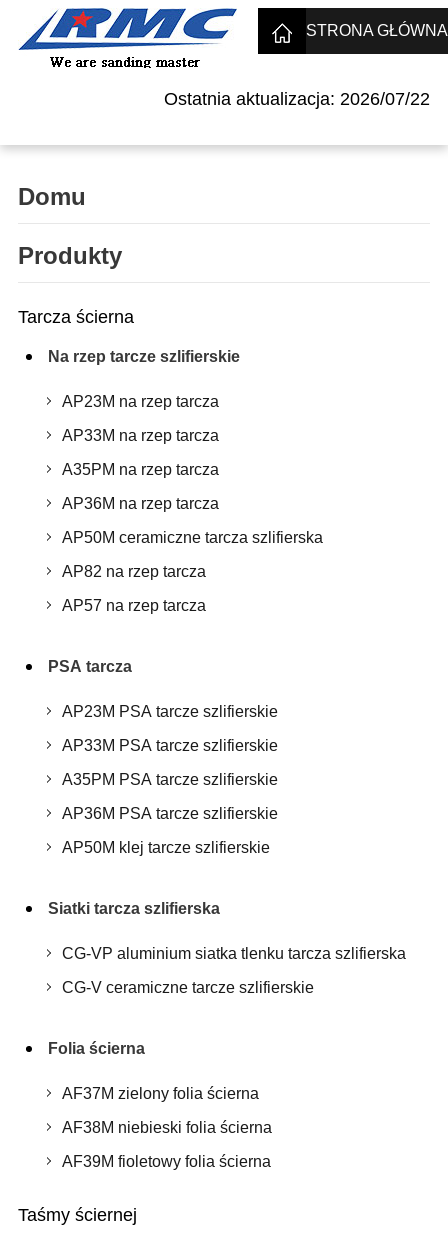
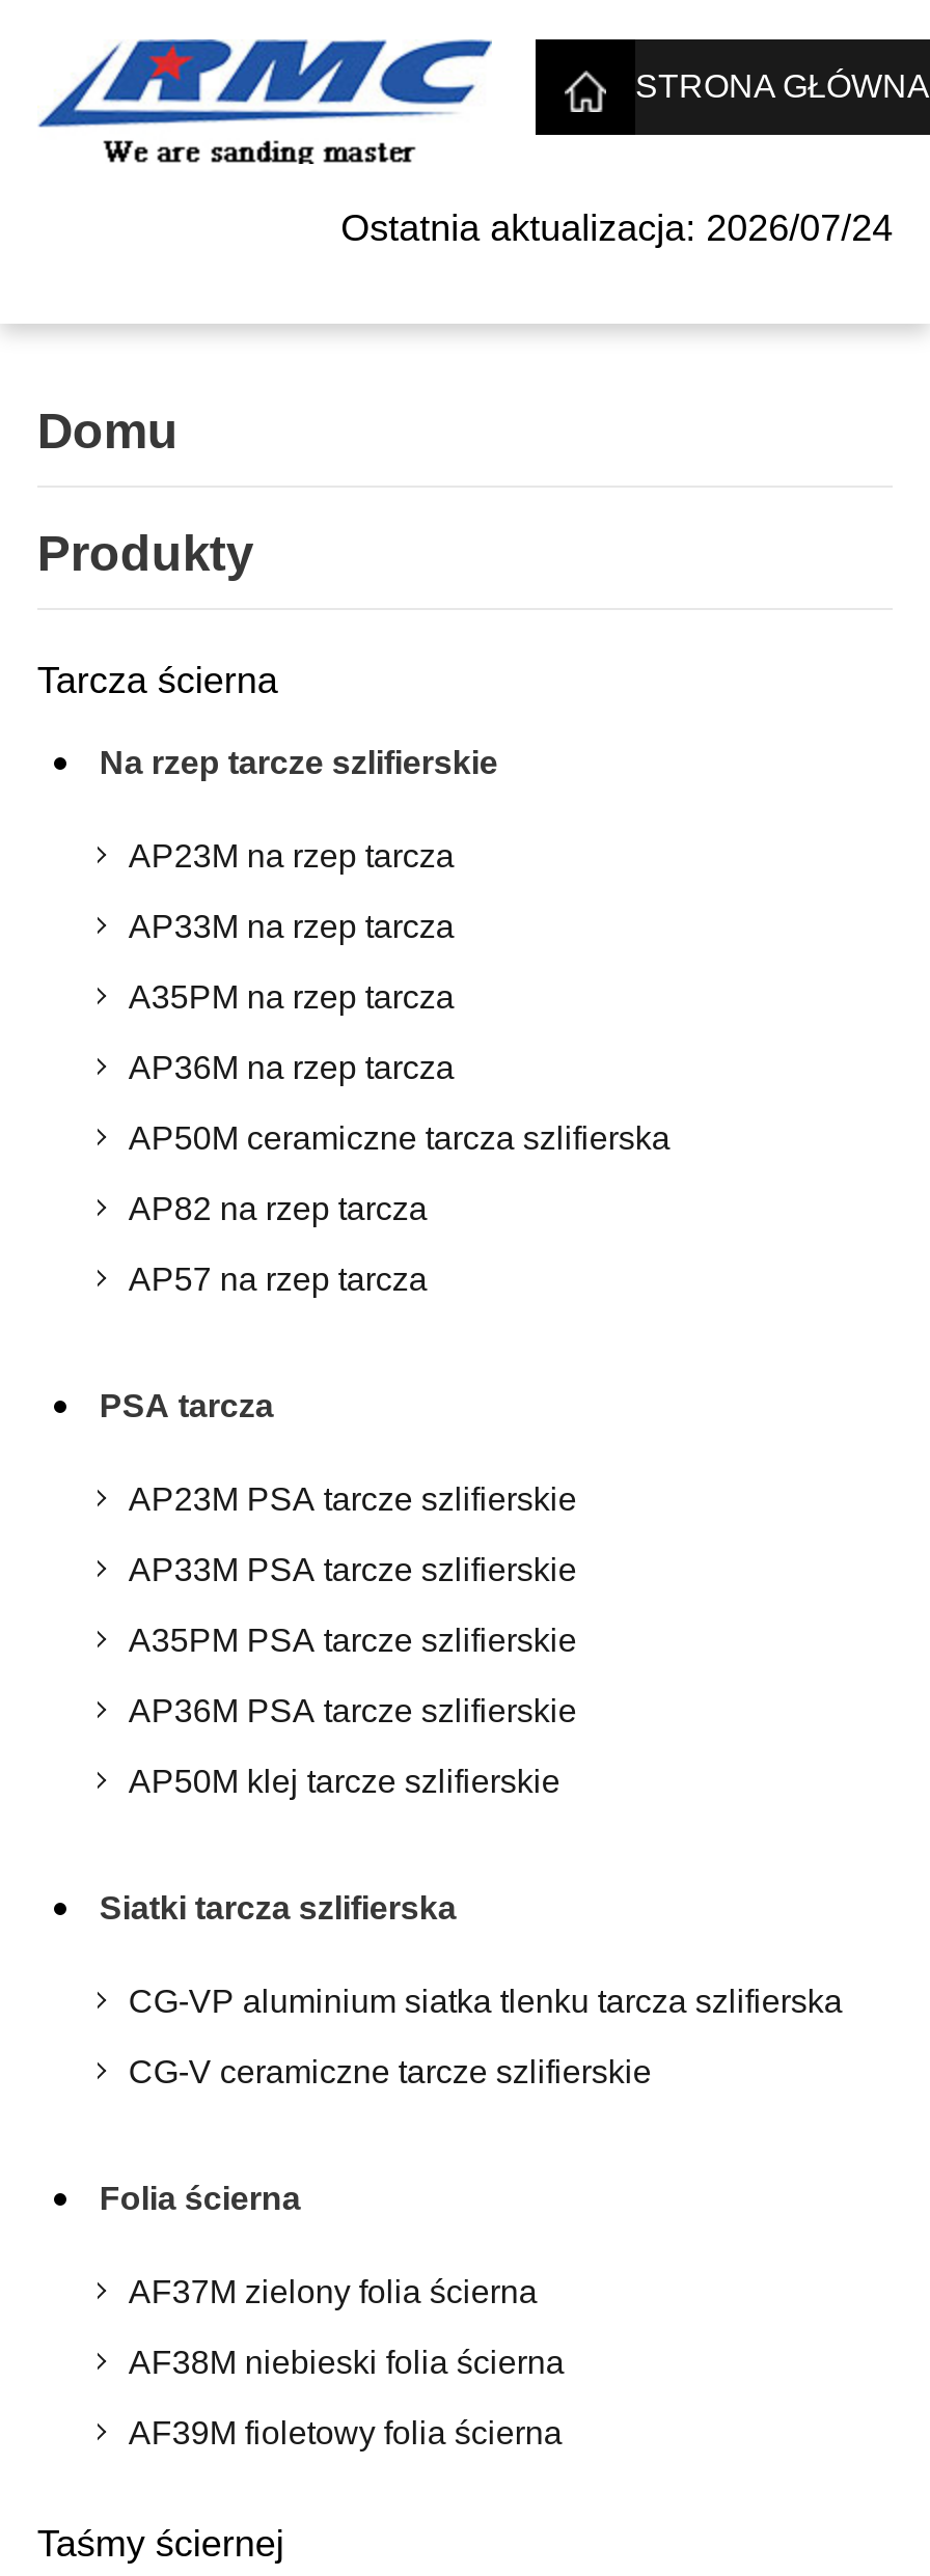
- Ostatnia aktualizacja: 2026/07/22
+ Ostatnia aktualizacja: 2026/07/24
